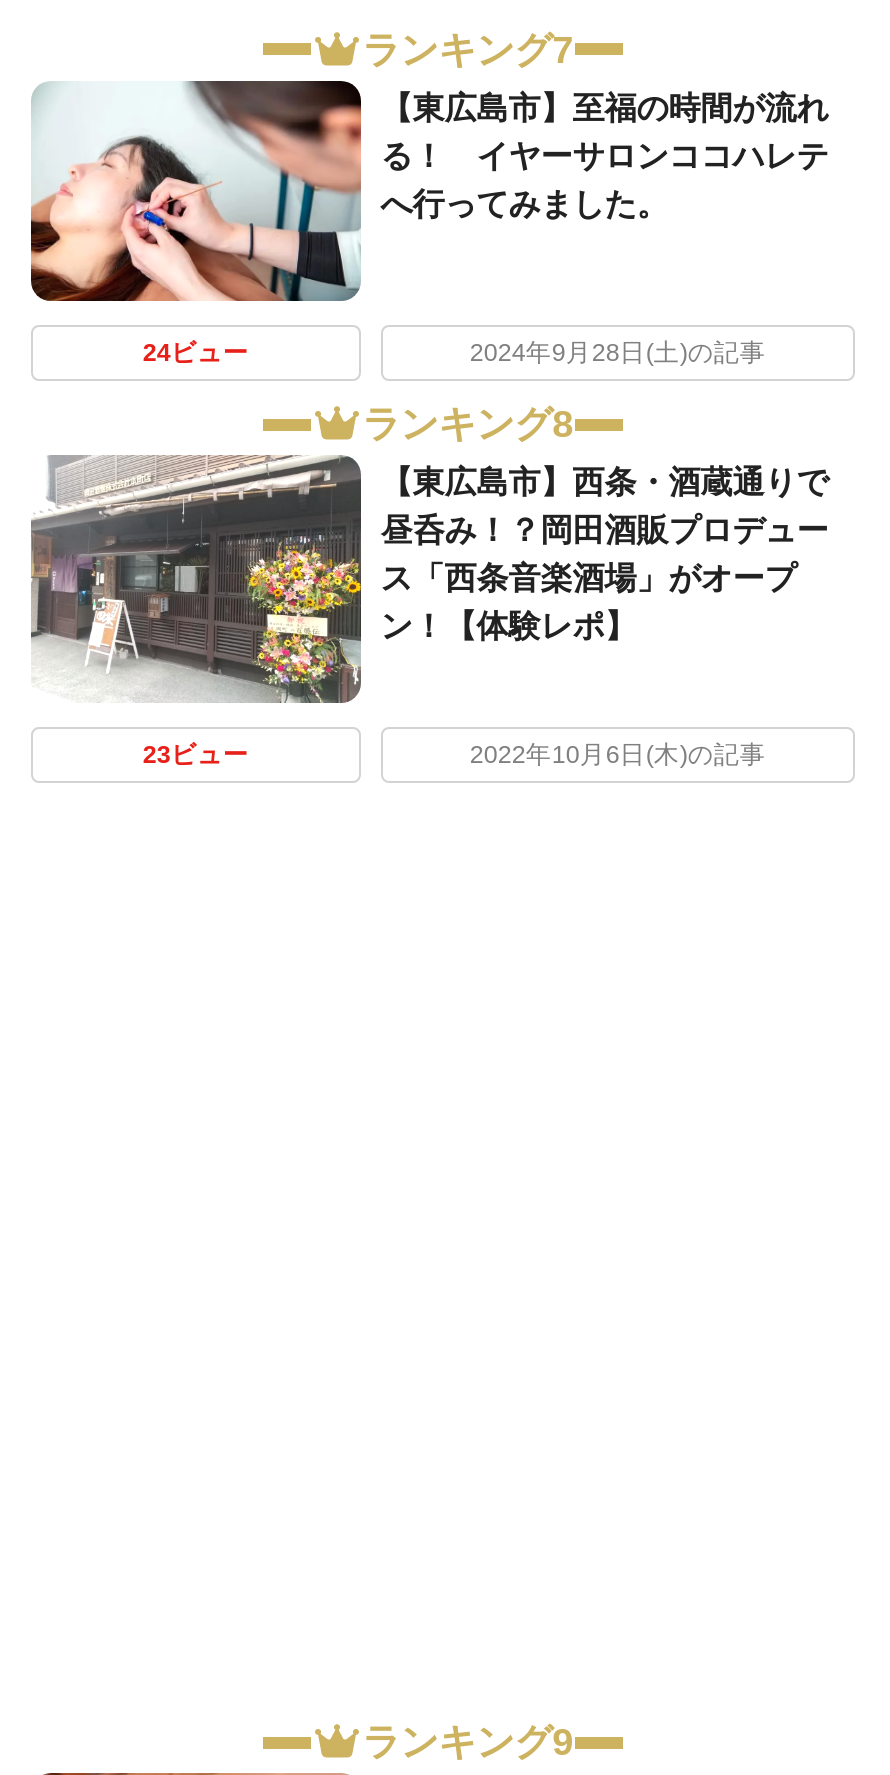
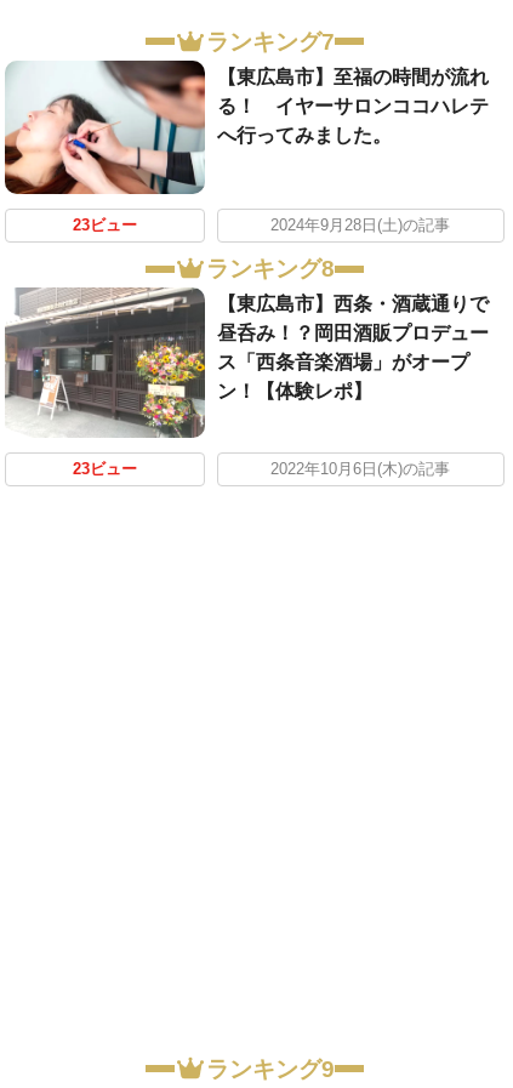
- 24ビュー
+ 23ビュー
